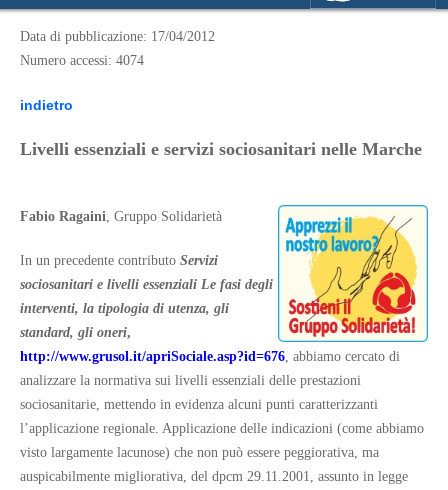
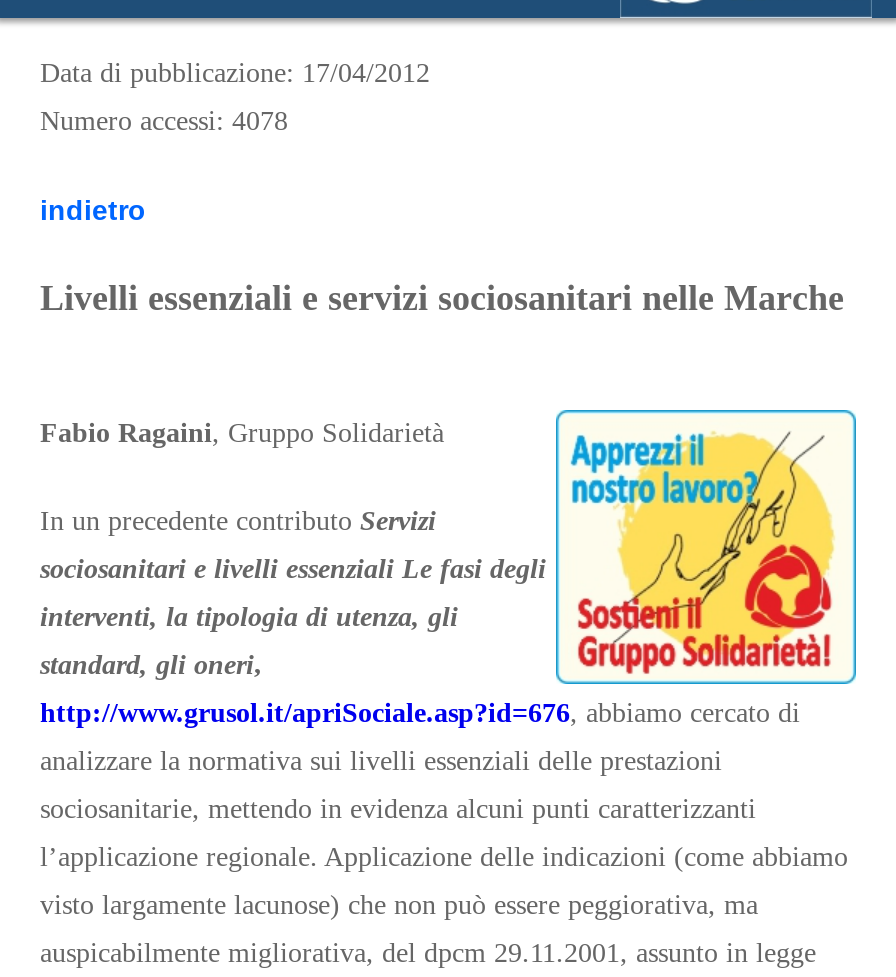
- Numero accessi: 4074
+ Numero accessi: 4078
